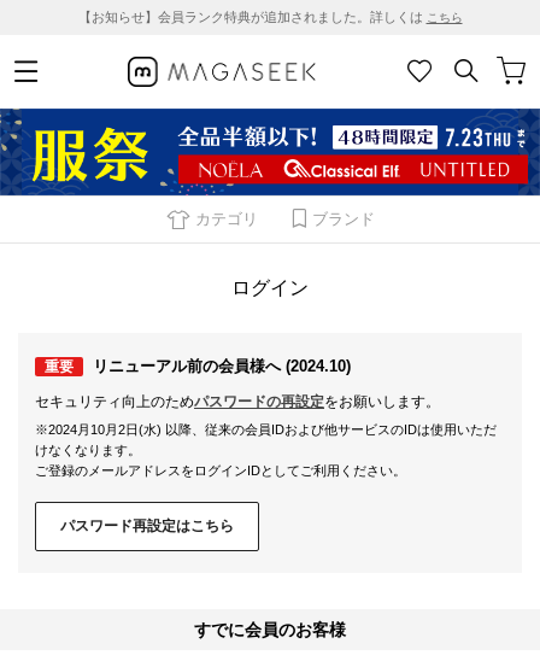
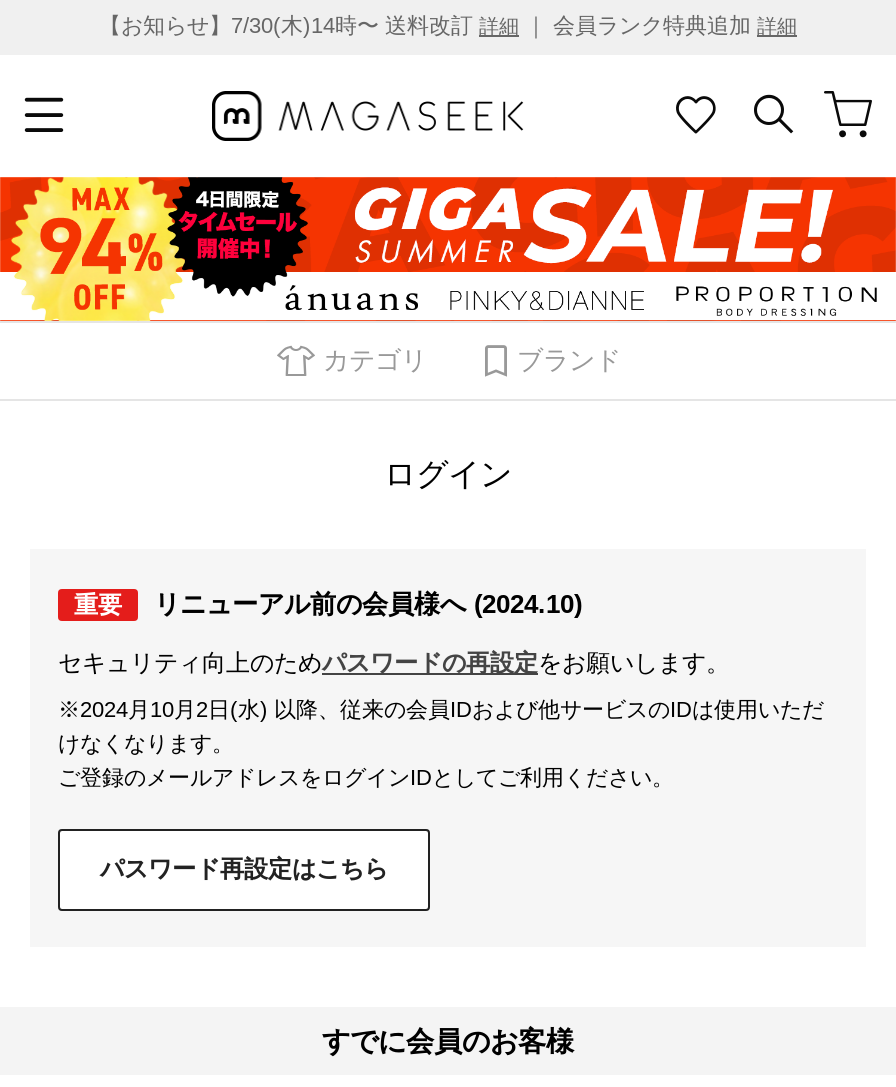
- 【お知らせ】会員ランク特典が追加されました。詳しくはこちら
+ 【お知らせ】7/30(木)14時〜 送料改訂詳細｜ 会員ランク特典追加詳細

- [image]
+ [image]
